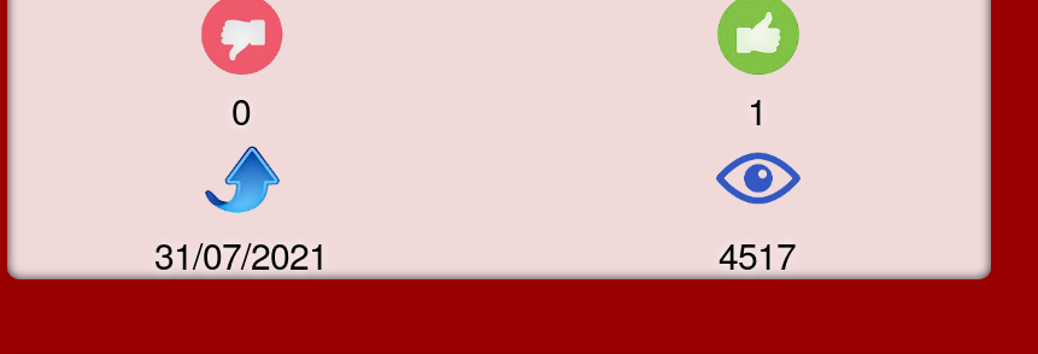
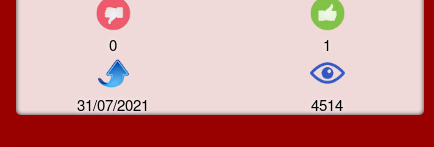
- 4517
+ 4514
